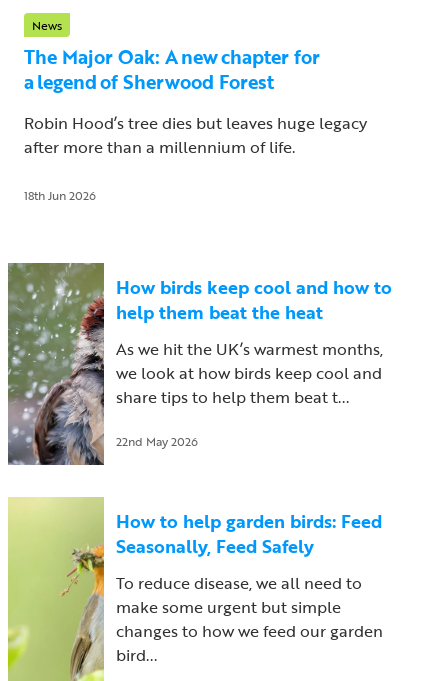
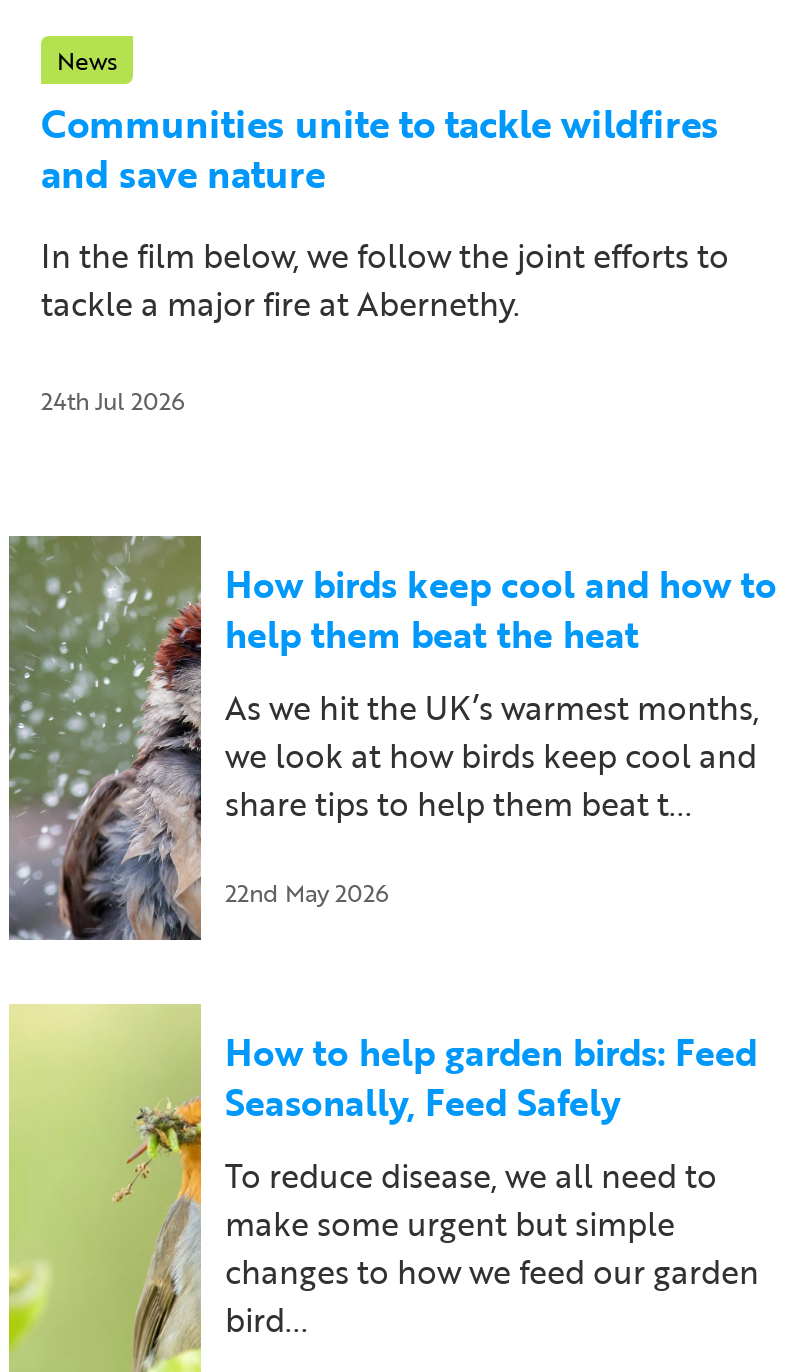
- The Major Oak: A new chapter for
- a legend of Sherwood Forest
+ Communities unite to tackle wildfires
+ and save nature

- Robin Hood’s tree dies but leaves huge legacy
- after more than a millennium of life.
+ In the film below, we follow the joint efforts to
+ tackle a major fire at Abernethy.

- 18th Jun 2026
+ 24th Jul 2026
